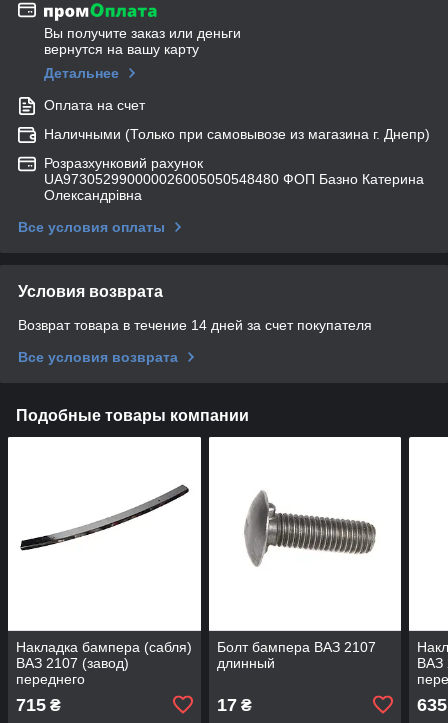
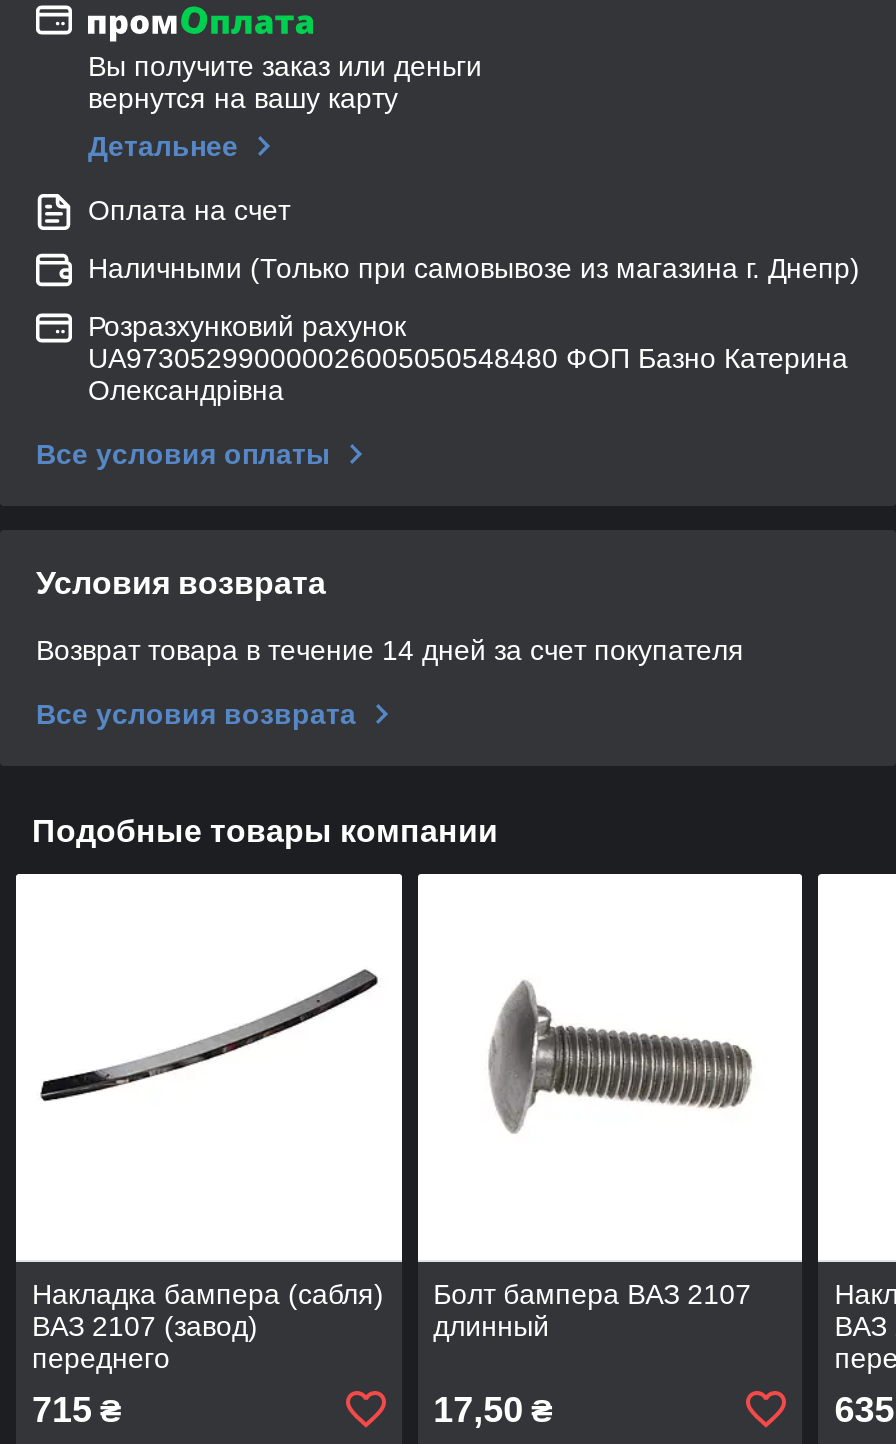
- 17 ₴
+ 17,50 ₴
